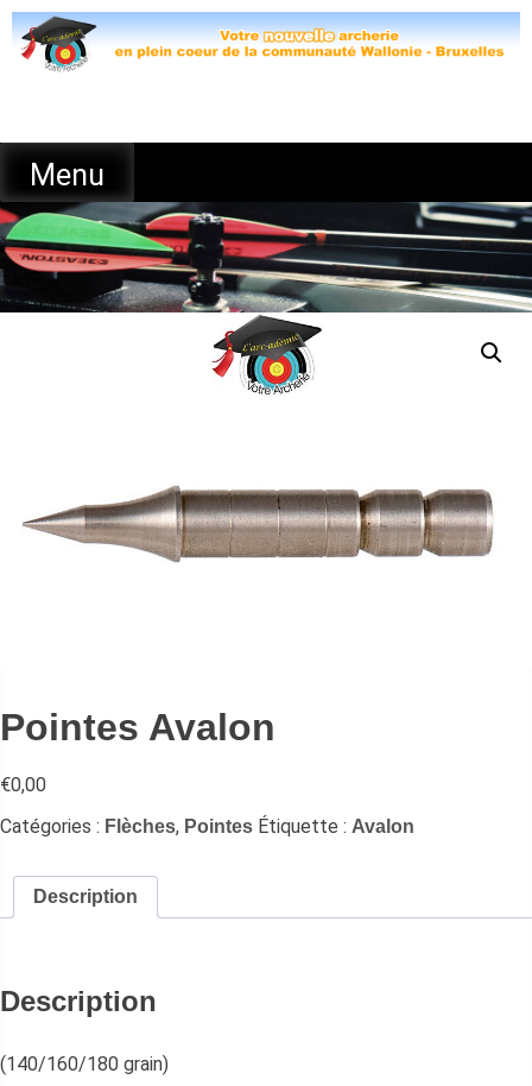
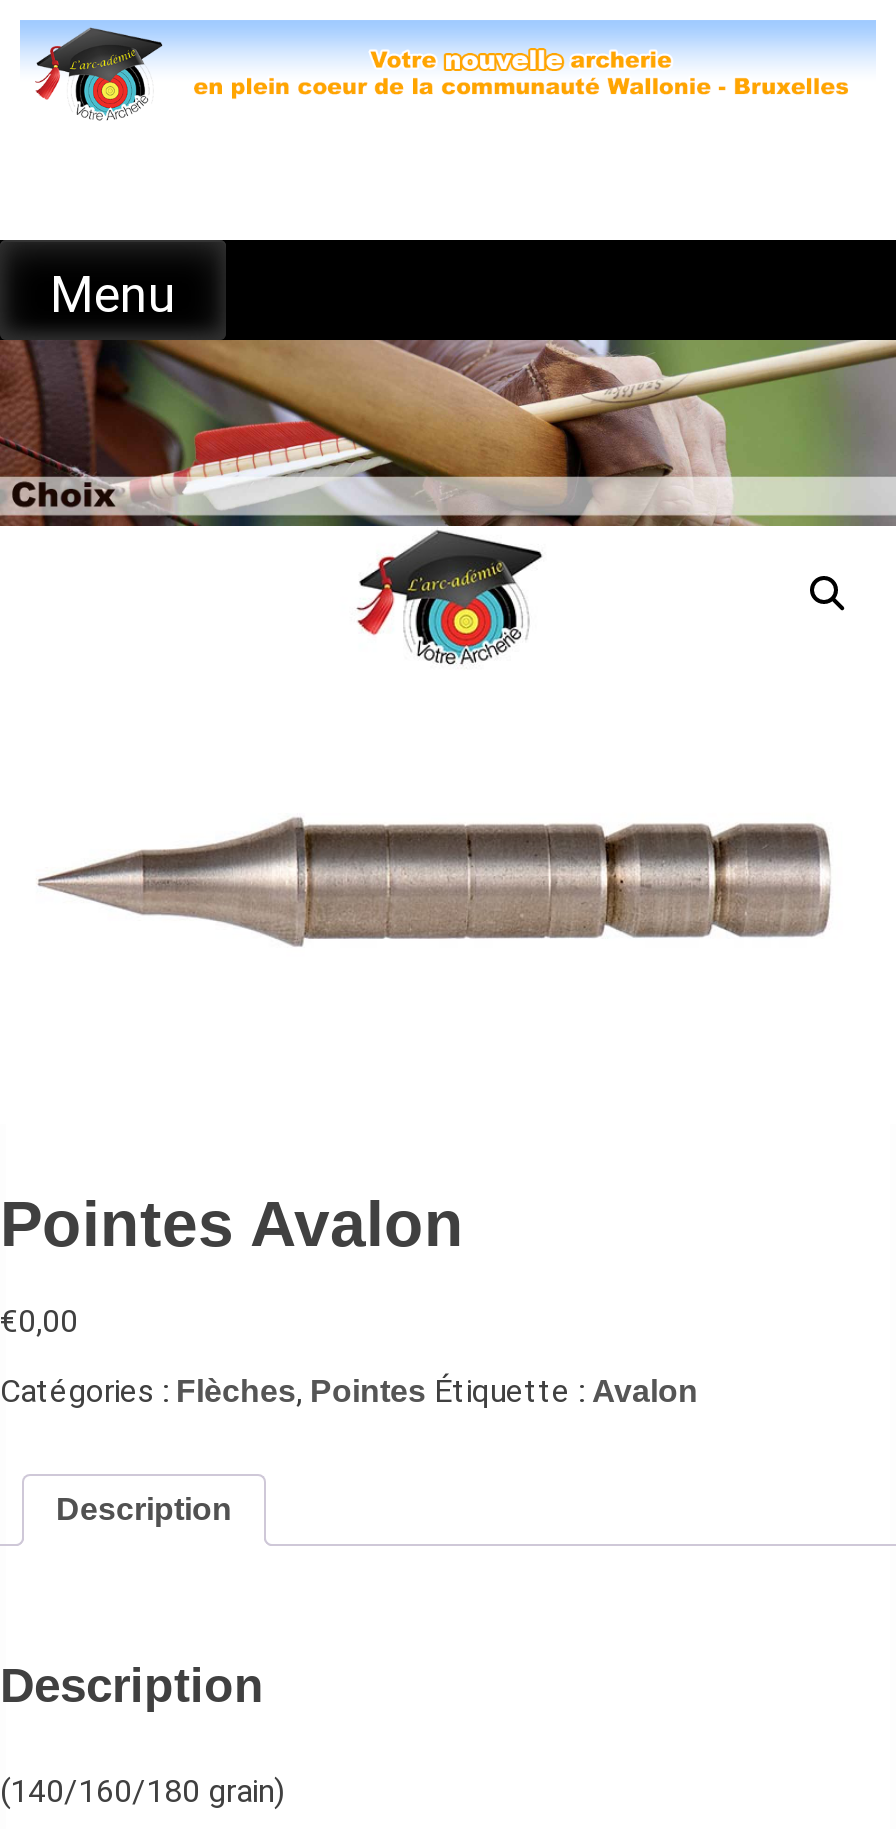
- [image]
+ [image]
